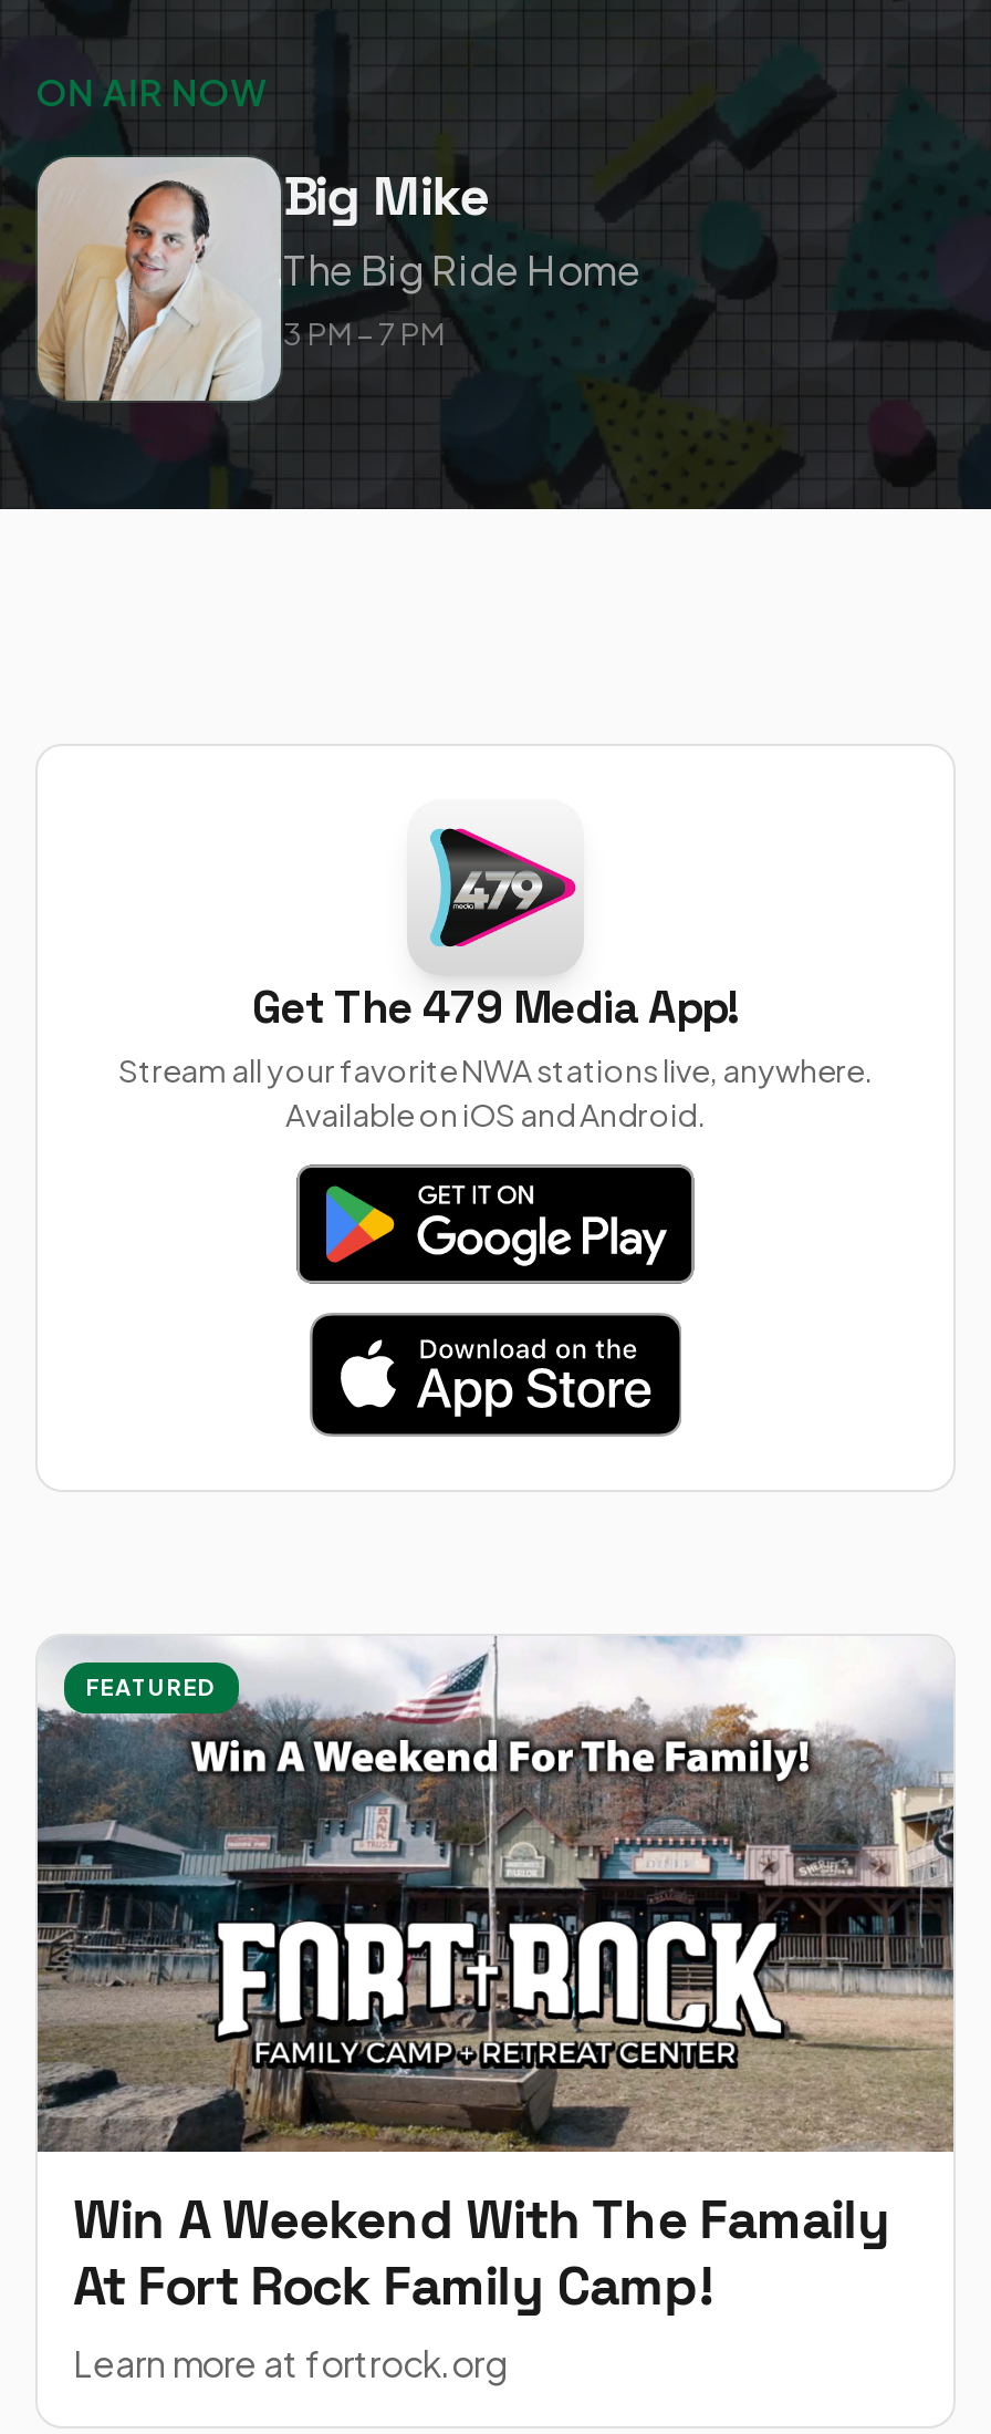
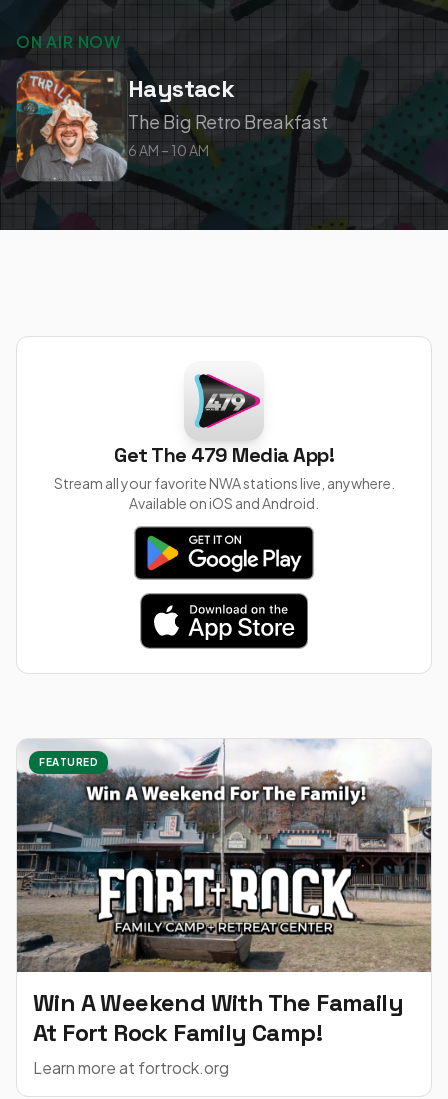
- [image]
- Big Mike
- The Big Ride Home
- 3 PM – 7 PM
+ [image]
+ Haystack
+ The Big Retro Breakfast
+ 6 AM – 10 AM
